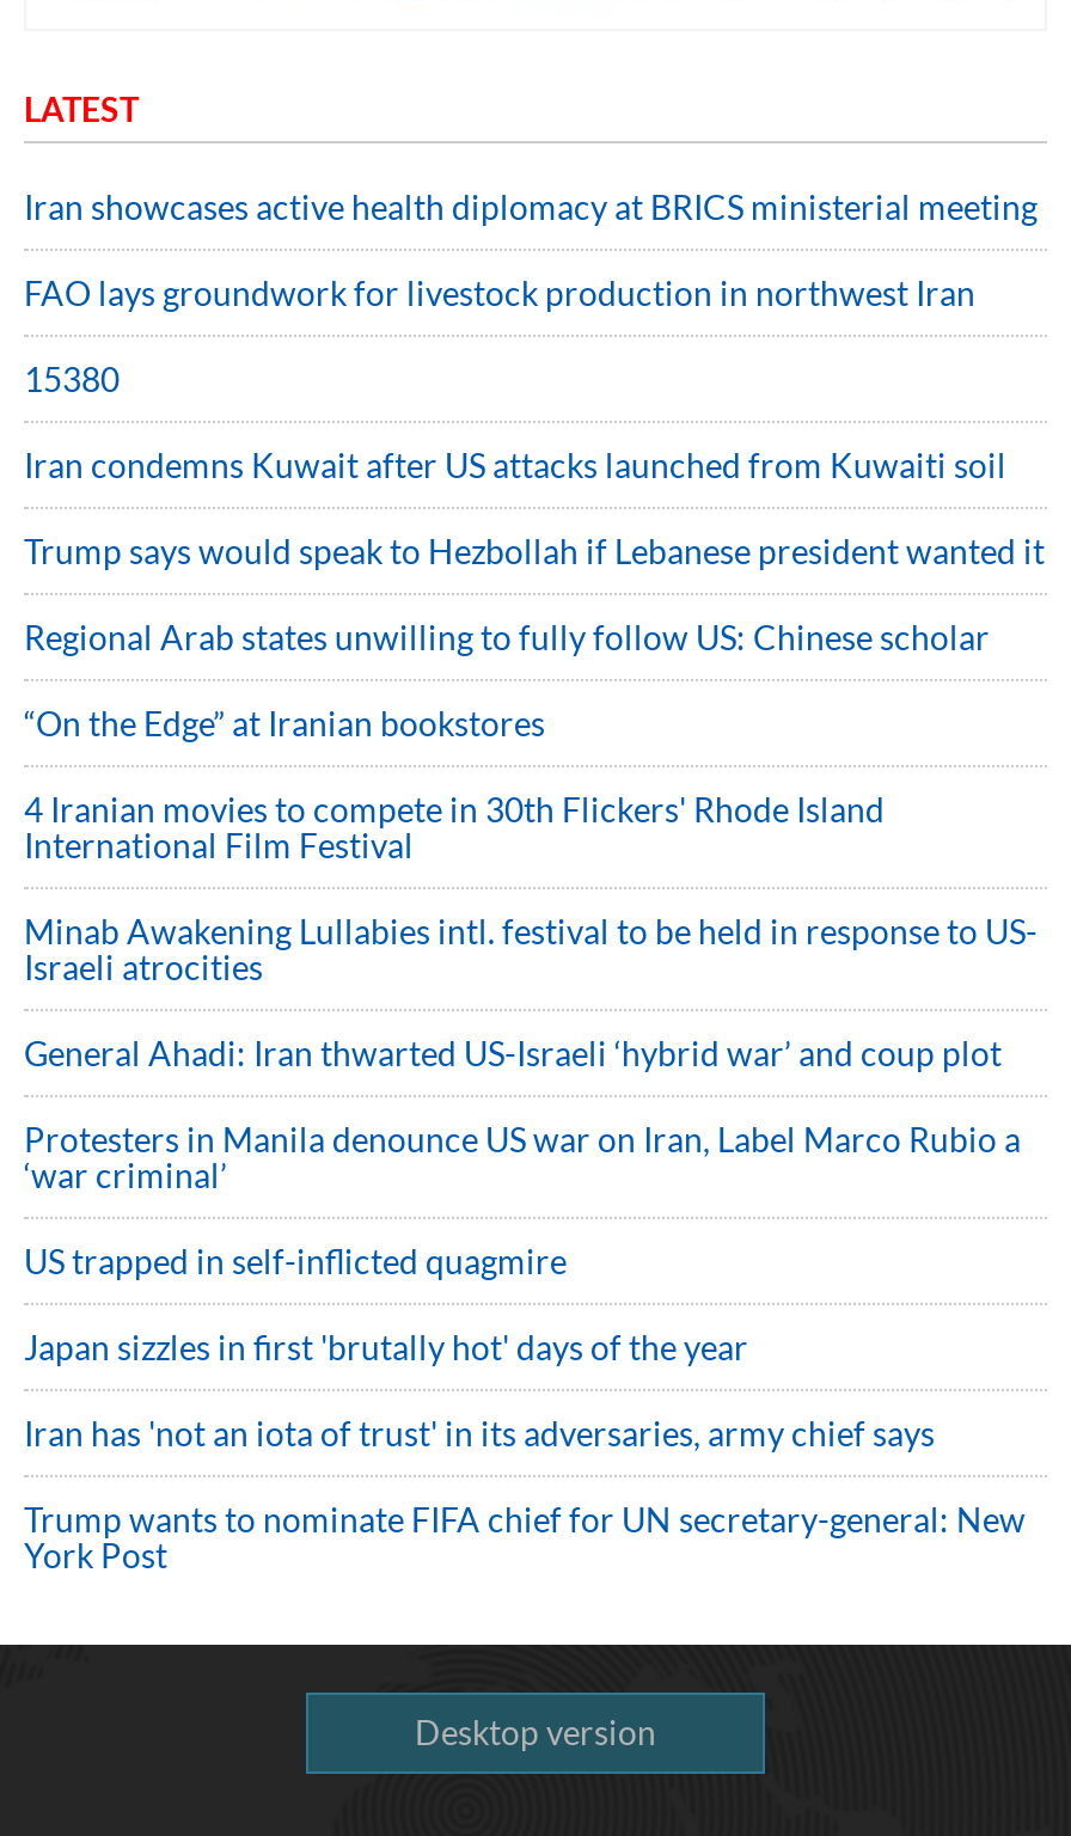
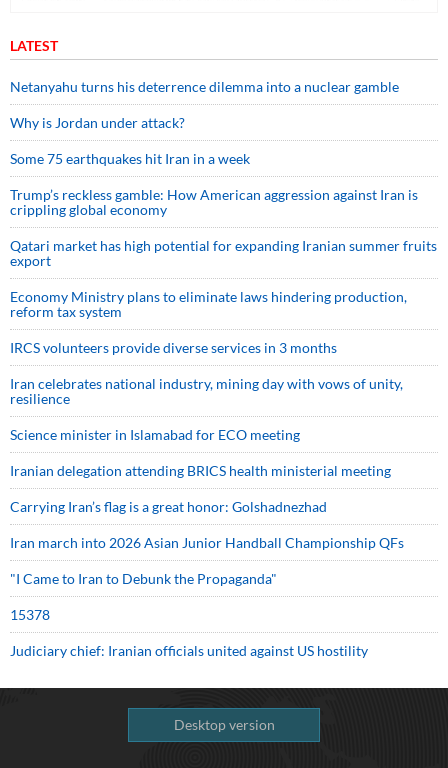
- Iran showcases active health diplomacy at BRICS ministerial meeting
+ Netanyahu turns his deterrence dilemma into a nuclear gamble

- FAO lays groundwork for livestock production in northwest Iran
+ Why is Jordan under attack?

- 15380
+ Some 75 earthquakes hit Iran in a week

- Iran condemns Kuwait after US attacks launched from Kuwaiti soil
+ Trump’s reckless gamble: How American aggression against Iran is
+ crippling global economy

- Trump says would speak to Hezbollah if Lebanese president wanted it
+ Qatari market has high potential for expanding Iranian summer fruits
+ export

- Regional Arab states unwilling to fully follow US: Chinese scholar
+ Economy Ministry plans to eliminate laws hindering production,
+ reform tax system

- “On the Edge” at Iranian bookstores
+ IRCS volunteers provide diverse services in 3 months

- 4 Iranian movies to compete in 30th Flickers' Rhode Island
- International Film Festival
+ Iran celebrates national industry, mining day with vows of unity,
+ resilience

- Minab Awakening Lullabies intl. festival to be held in response to US-
- Israeli atrocities
+ Science minister in Islamabad for ECO meeting

- General Ahadi: Iran thwarted US-Israeli ‘hybrid war’ and coup plot
+ Iranian delegation attending BRICS health ministerial meeting

- Protesters in Manila denounce US war on Iran, Label Marco Rubio a
- ‘war criminal’
+ Carrying Iran’s flag is a great honor: Golshadnezhad

- US trapped in self-inflicted quagmire
+ Iran march into 2026 Asian Junior Handball Championship QFs

- Japan sizzles in first 'brutally hot' days of the year
+ "I Came to Iran to Debunk the Propaganda"

- Iran has 'not an iota of trust' in its adversaries, army chief says
+ 15378

- Trump wants to nominate FIFA chief for UN secretary-general: New
- York Post
+ Judiciary chief: Iranian officials united against US hostility
